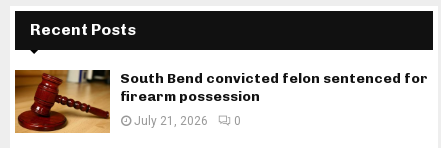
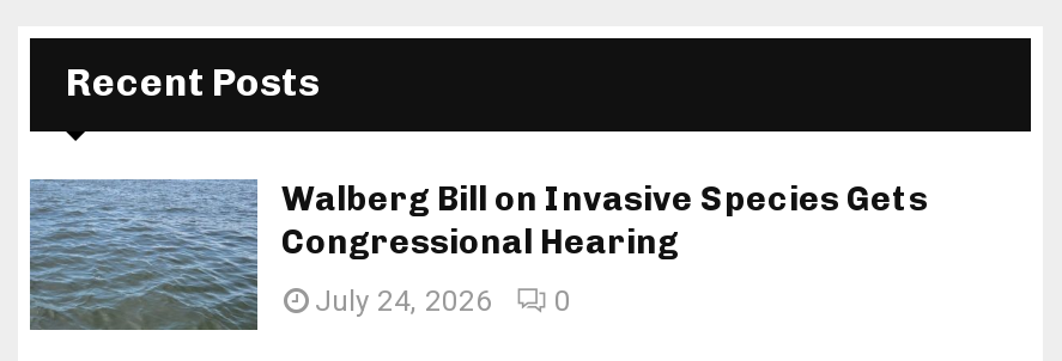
- [image]
- South Bend convicted felon sentenced for
- firearm possession
+ [image]
+ Walberg Bill on Invasive Species Gets
+ Congressional Hearing

- July 21, 2026 0
+ July 24, 2026 0
